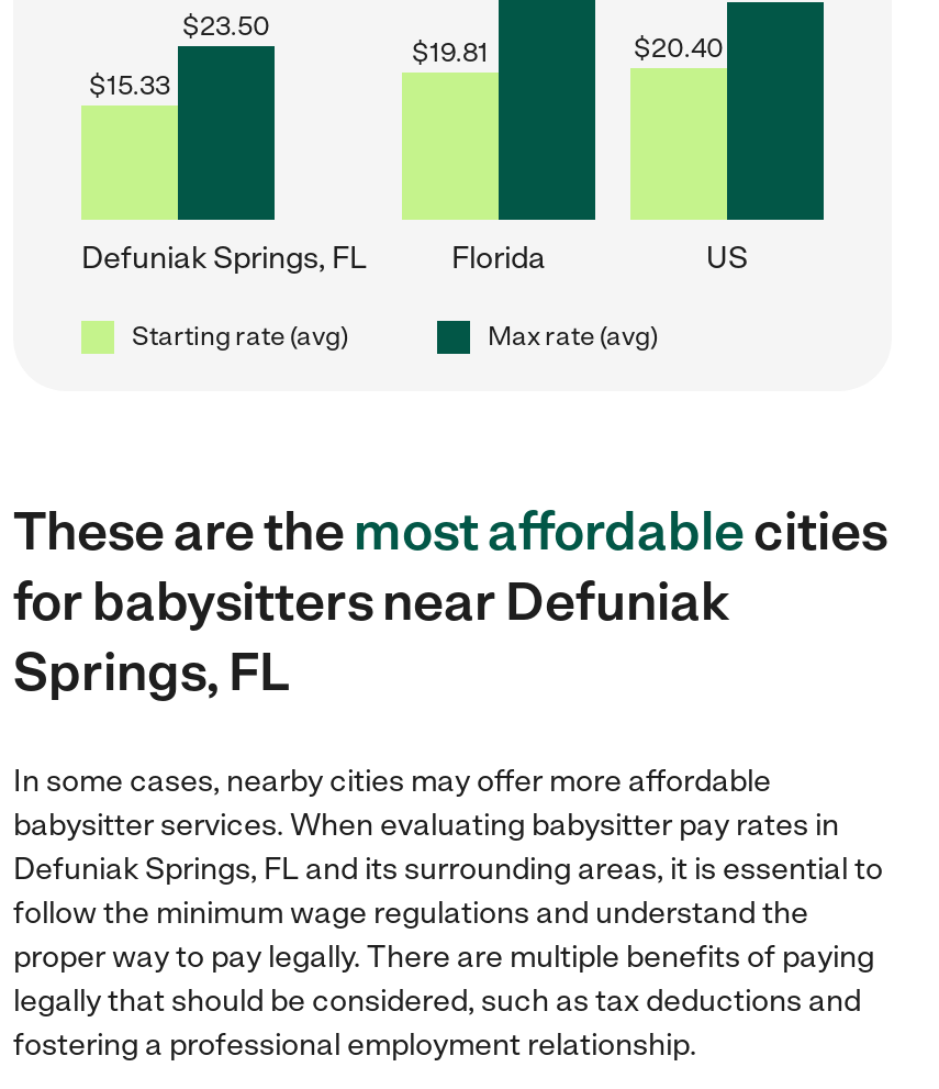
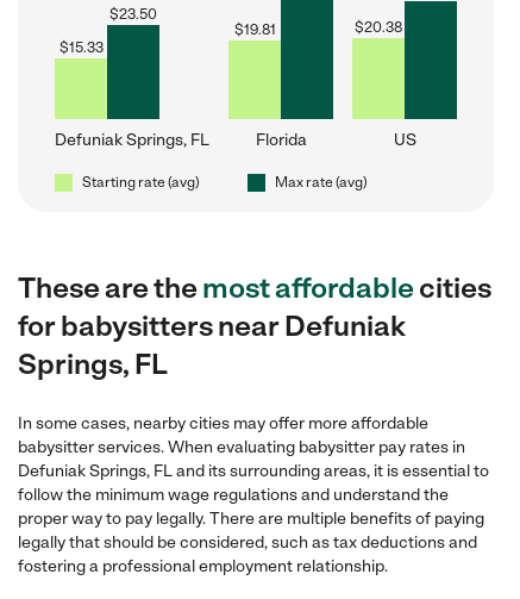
- $20.40
+ $20.38
